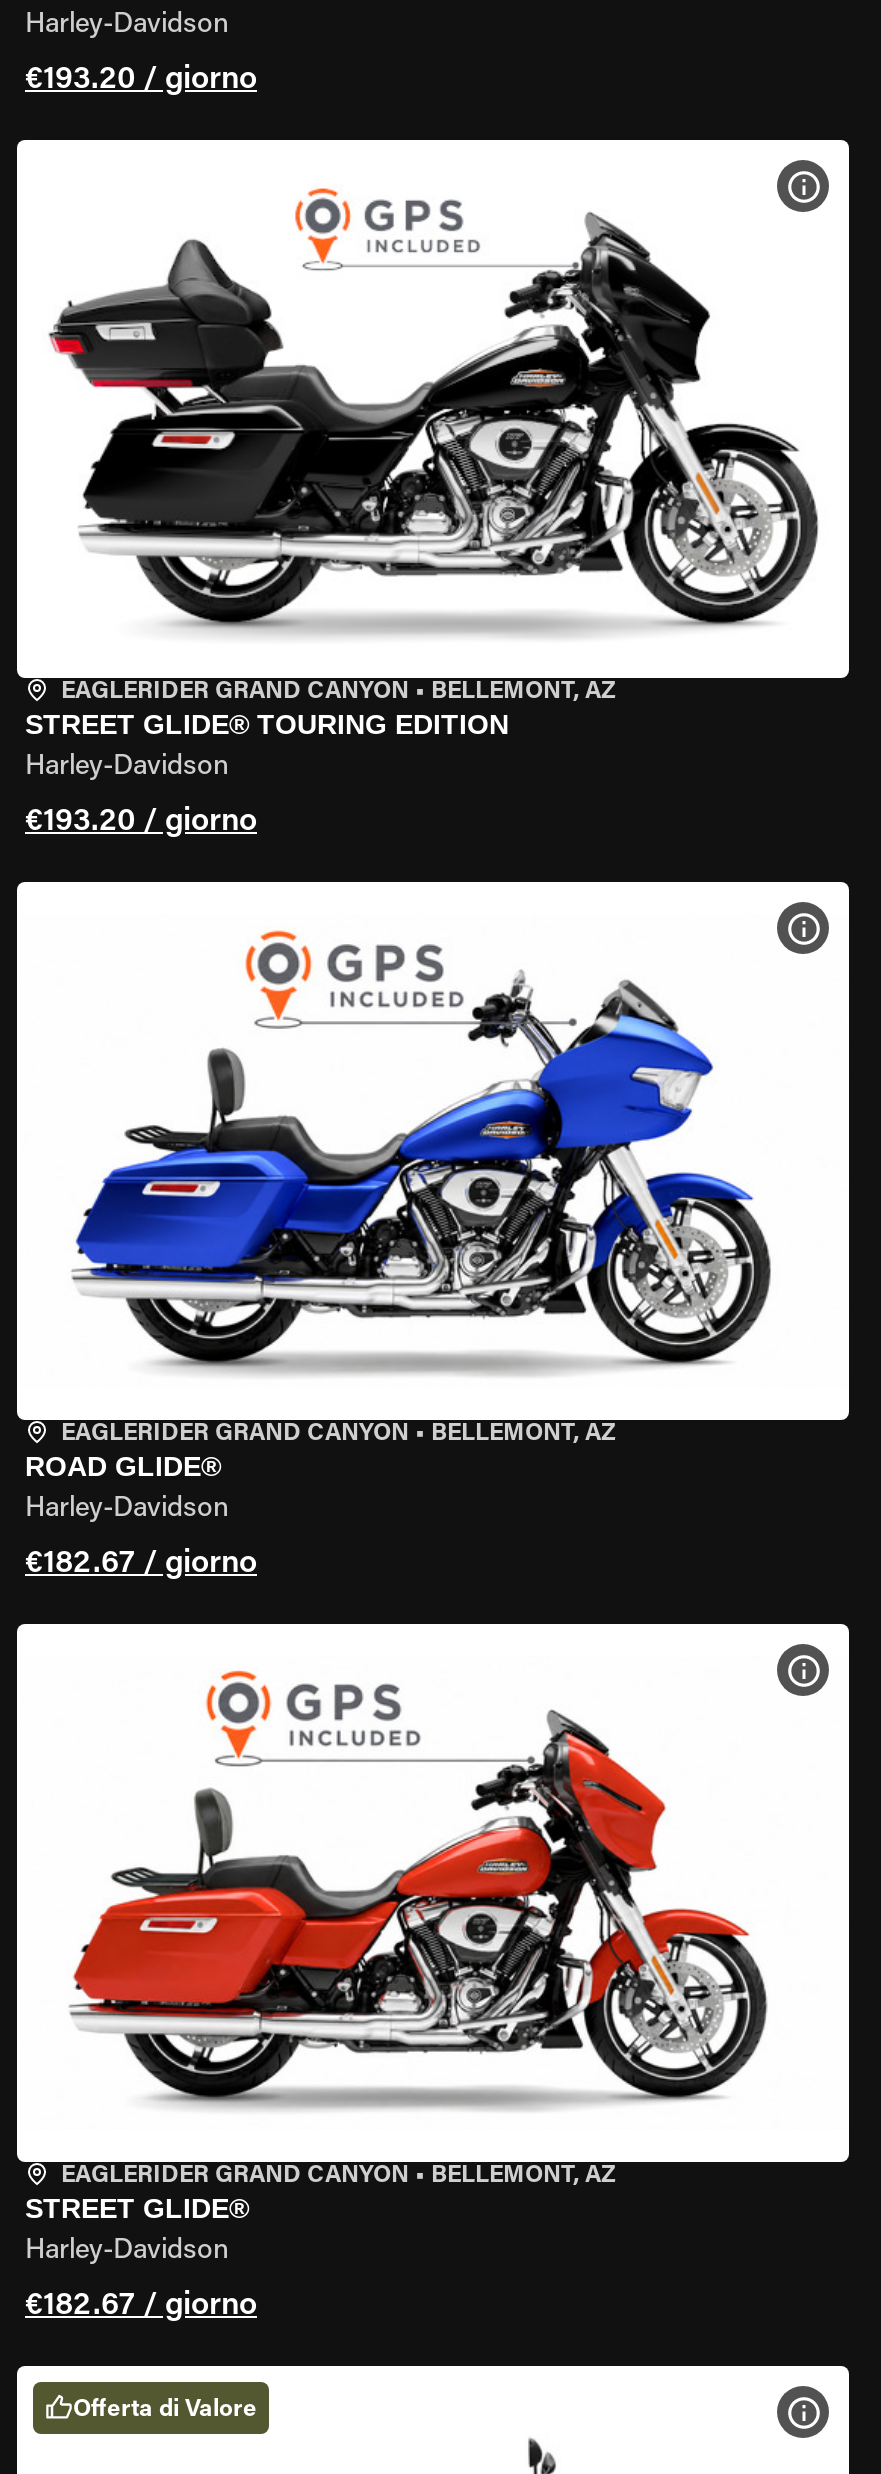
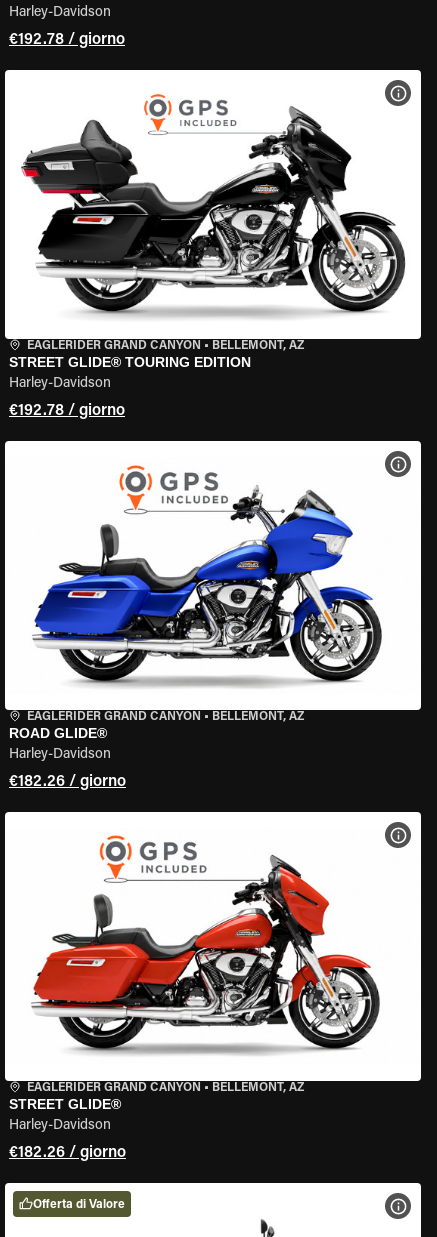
- €193.20 / giorno
+ €192.78 / giorno

- €193.20 / giorno
+ €192.78 / giorno

- €182.67 / giorno
+ €182.26 / giorno

- €182.67 / giorno
+ €182.26 / giorno
